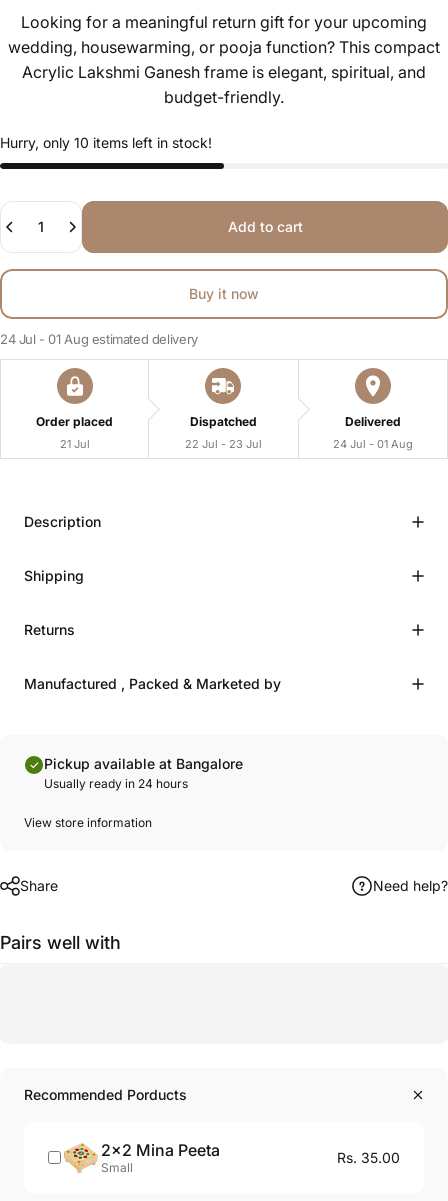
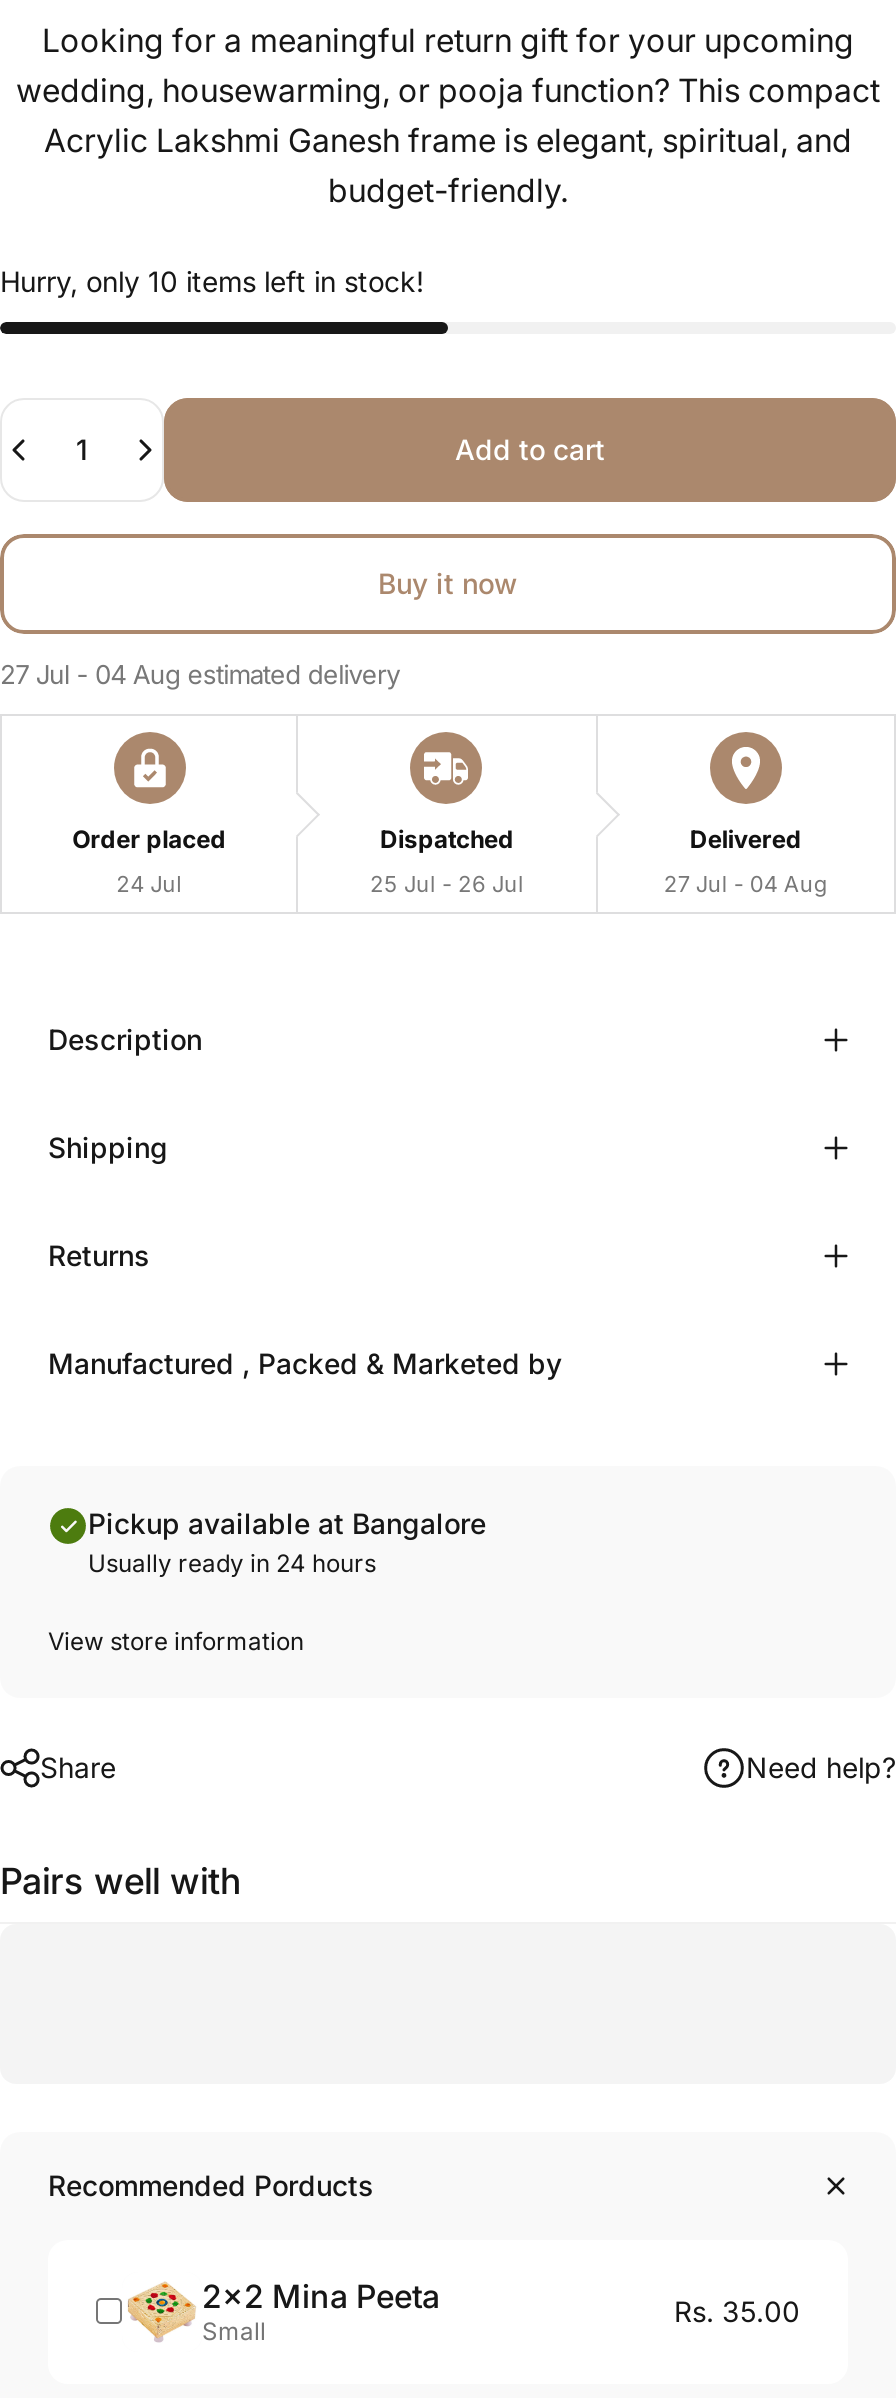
- 24 Jul - 01 Aug estimated delivery
+ 27 Jul - 04 Aug estimated delivery

- 21 Jul
+ 24 Jul

- 22 Jul - 23 Jul
+ 25 Jul - 26 Jul

- 24 Jul - 01 Aug
+ 27 Jul - 04 Aug
